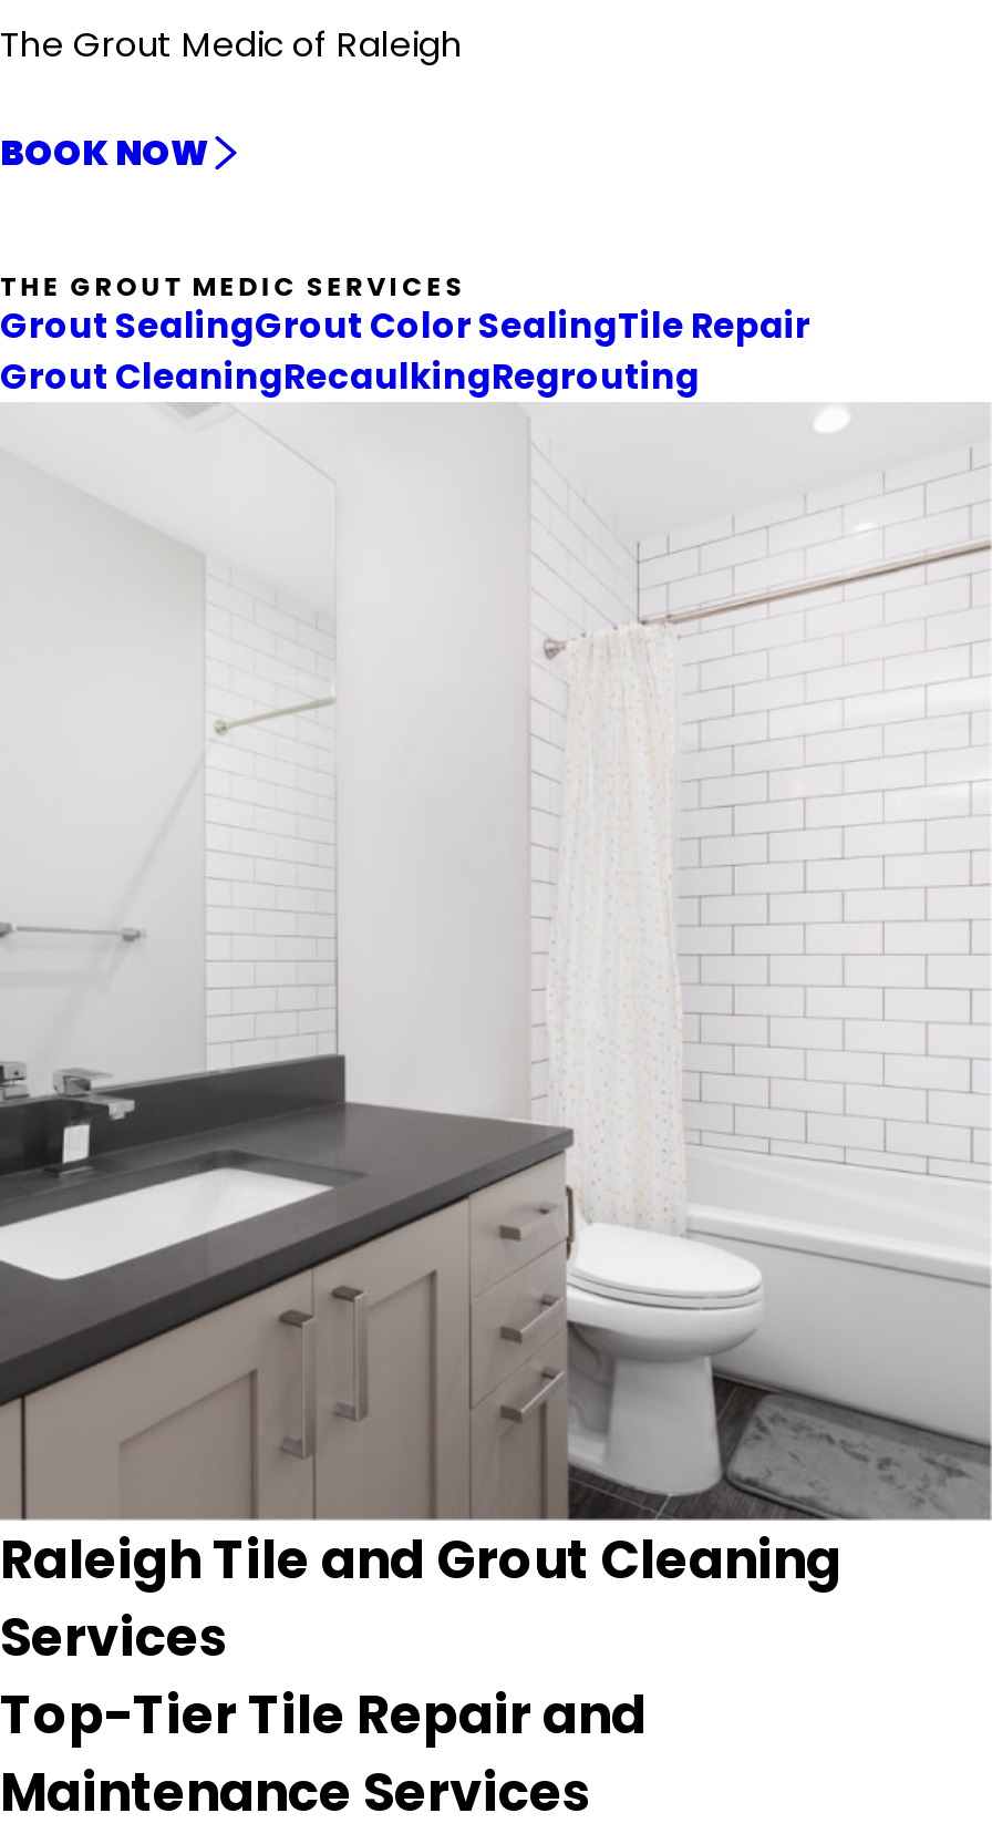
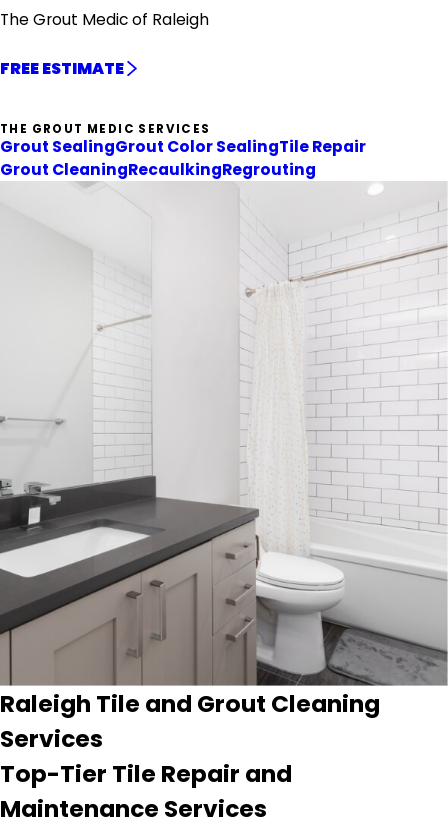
- BOOK NOW
+ FREE ESTIMATE
